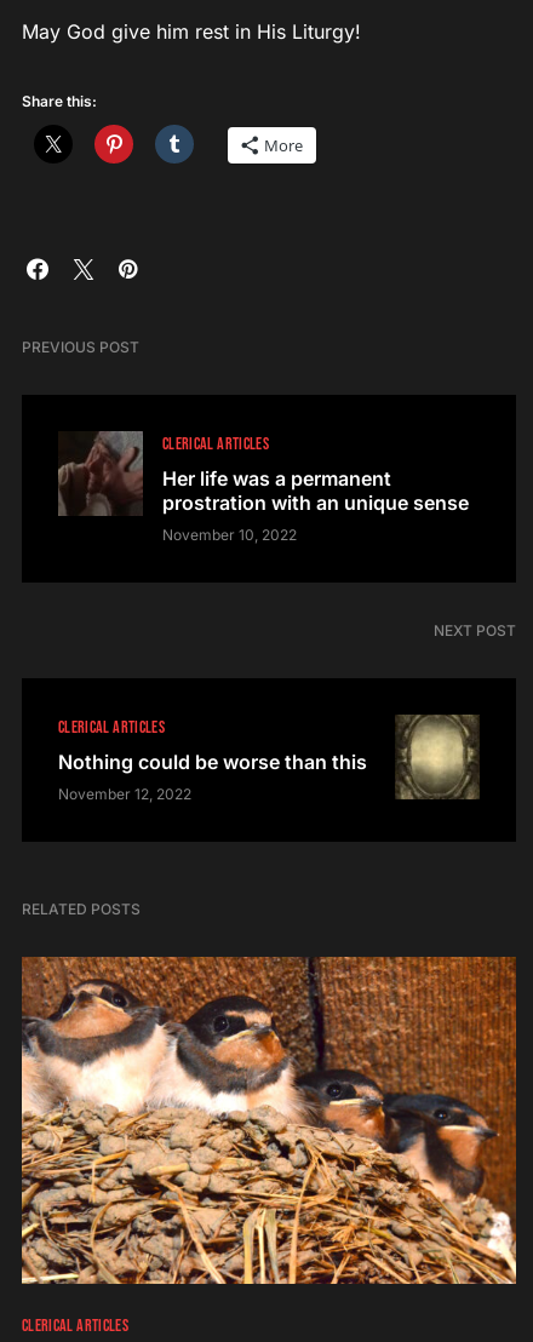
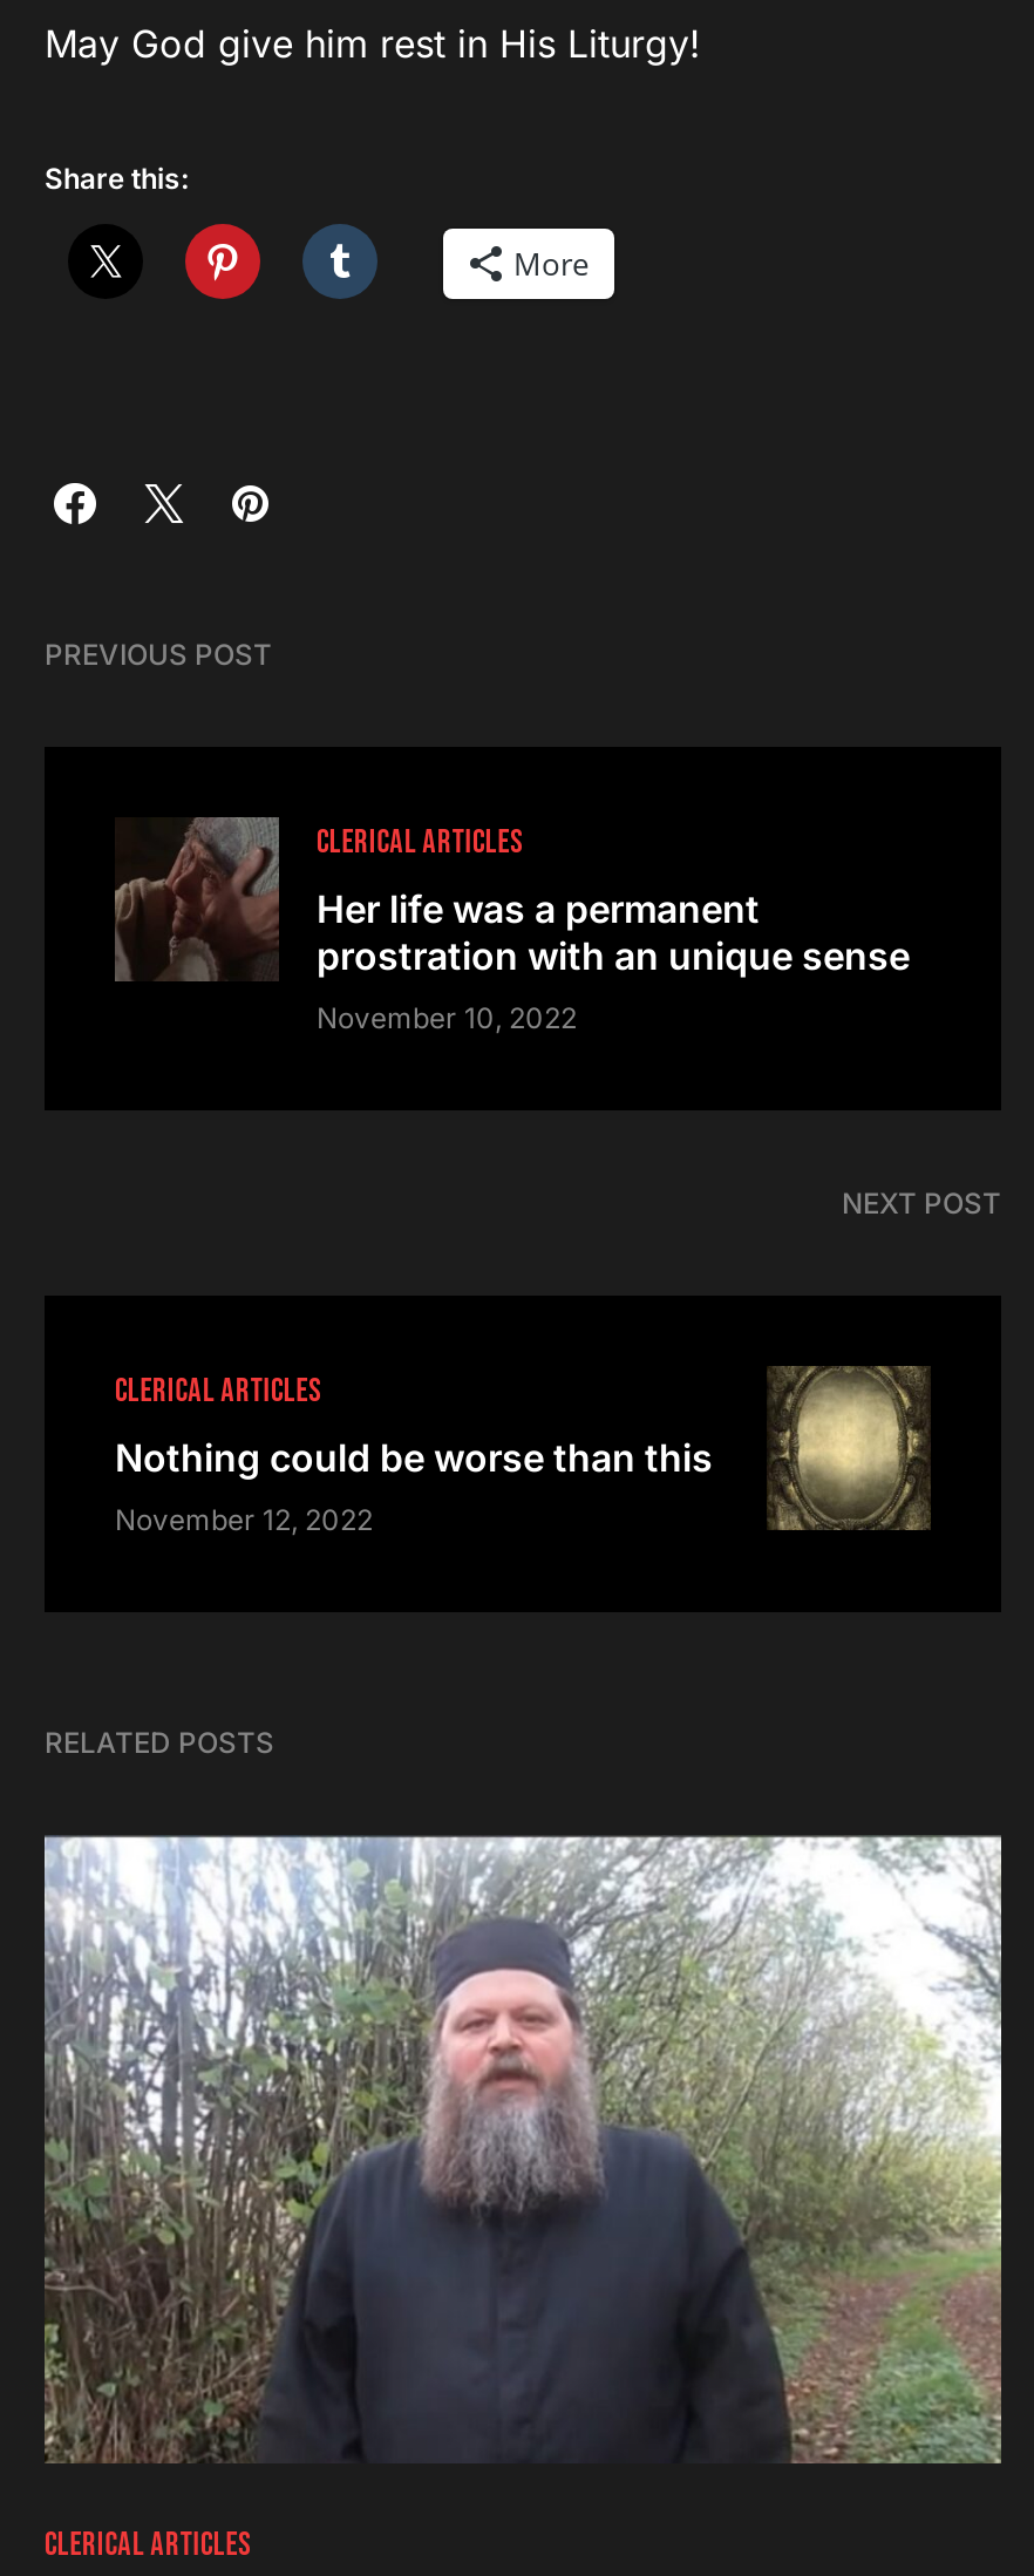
- [image]
+ [image]
